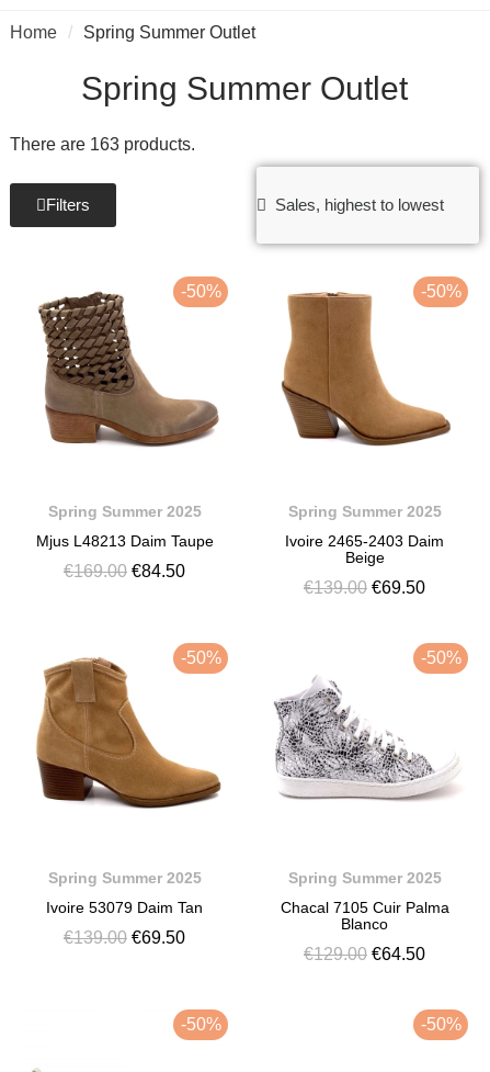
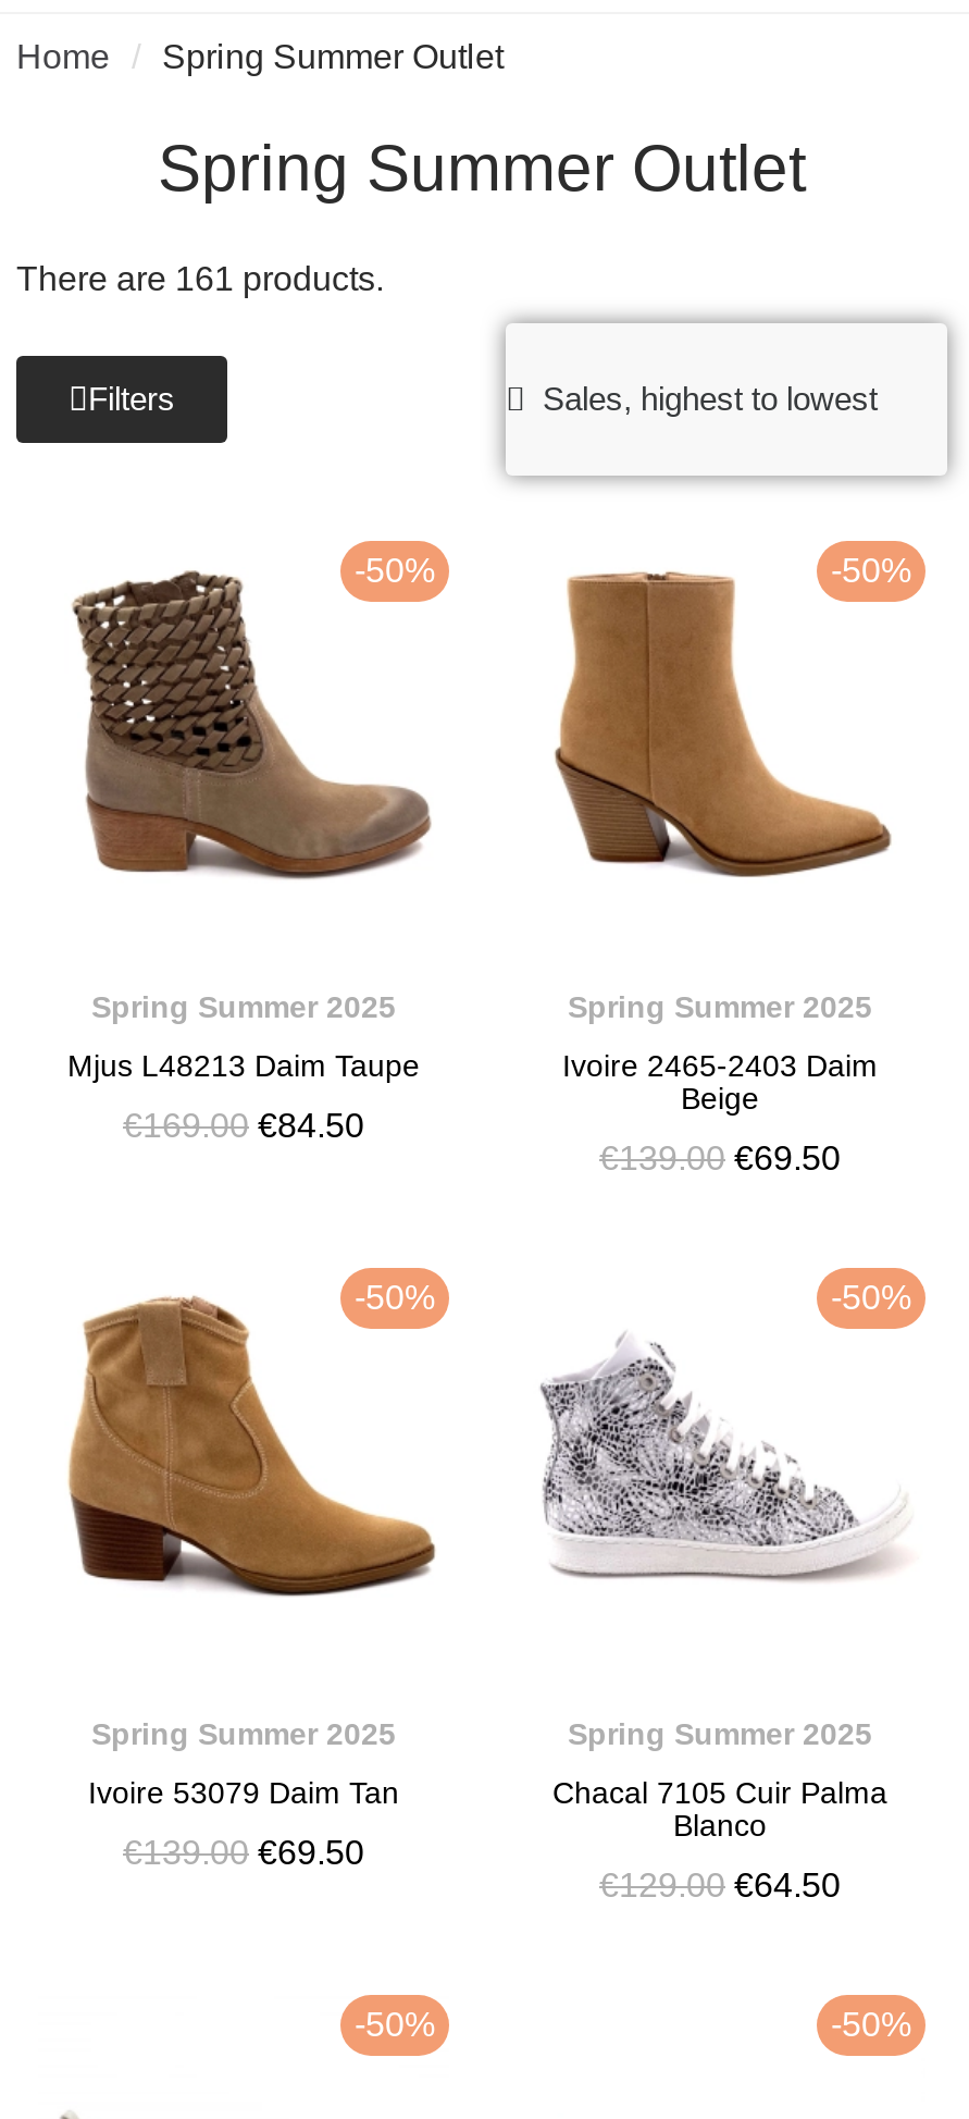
- There are 163 products.
+ There are 161 products.
